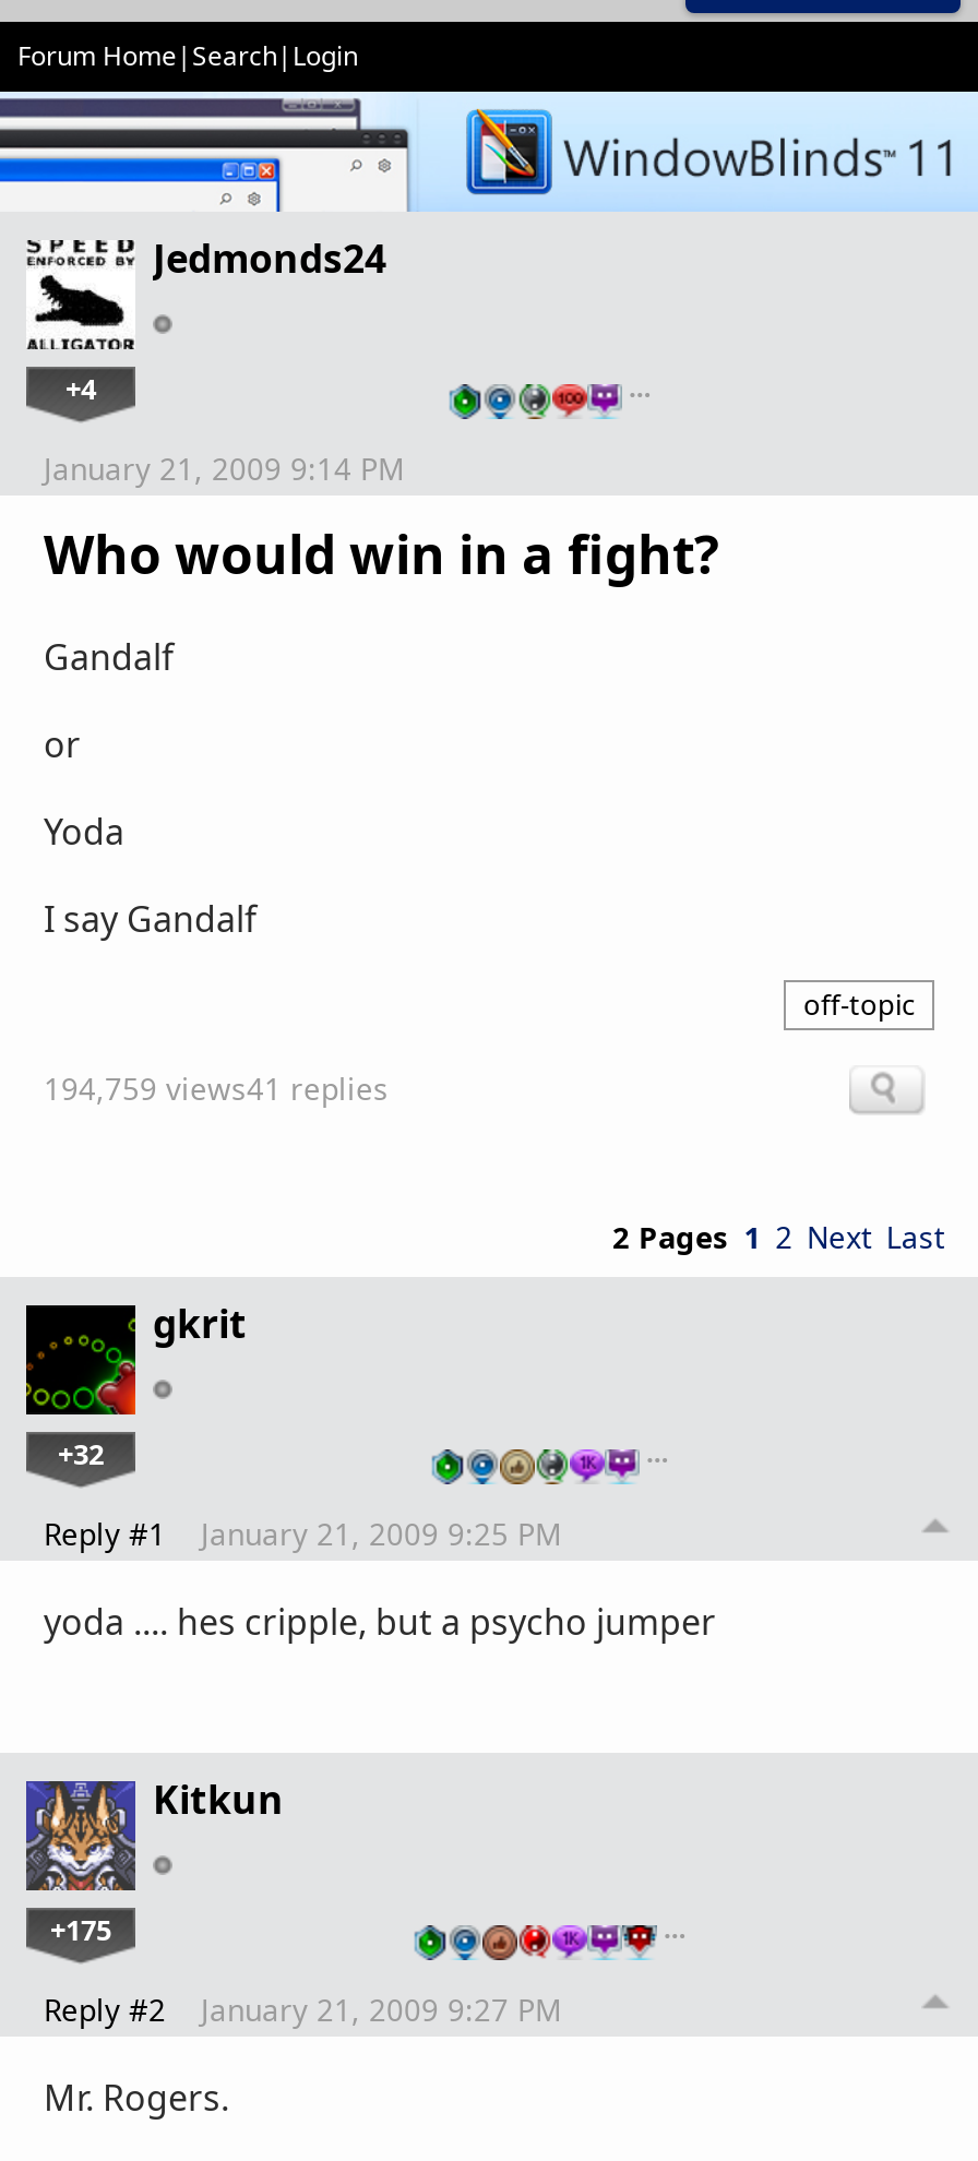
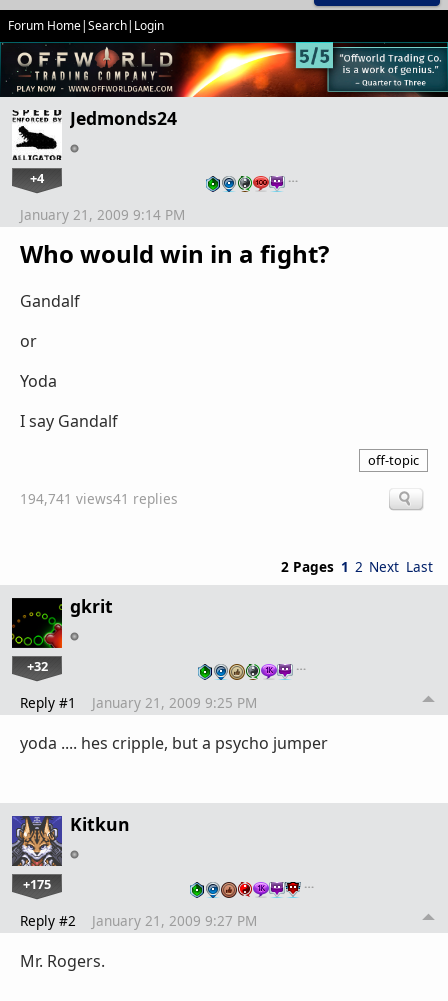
- [image]
+ [image]

- 194,759 views41 replies
+ 194,741 views41 replies
